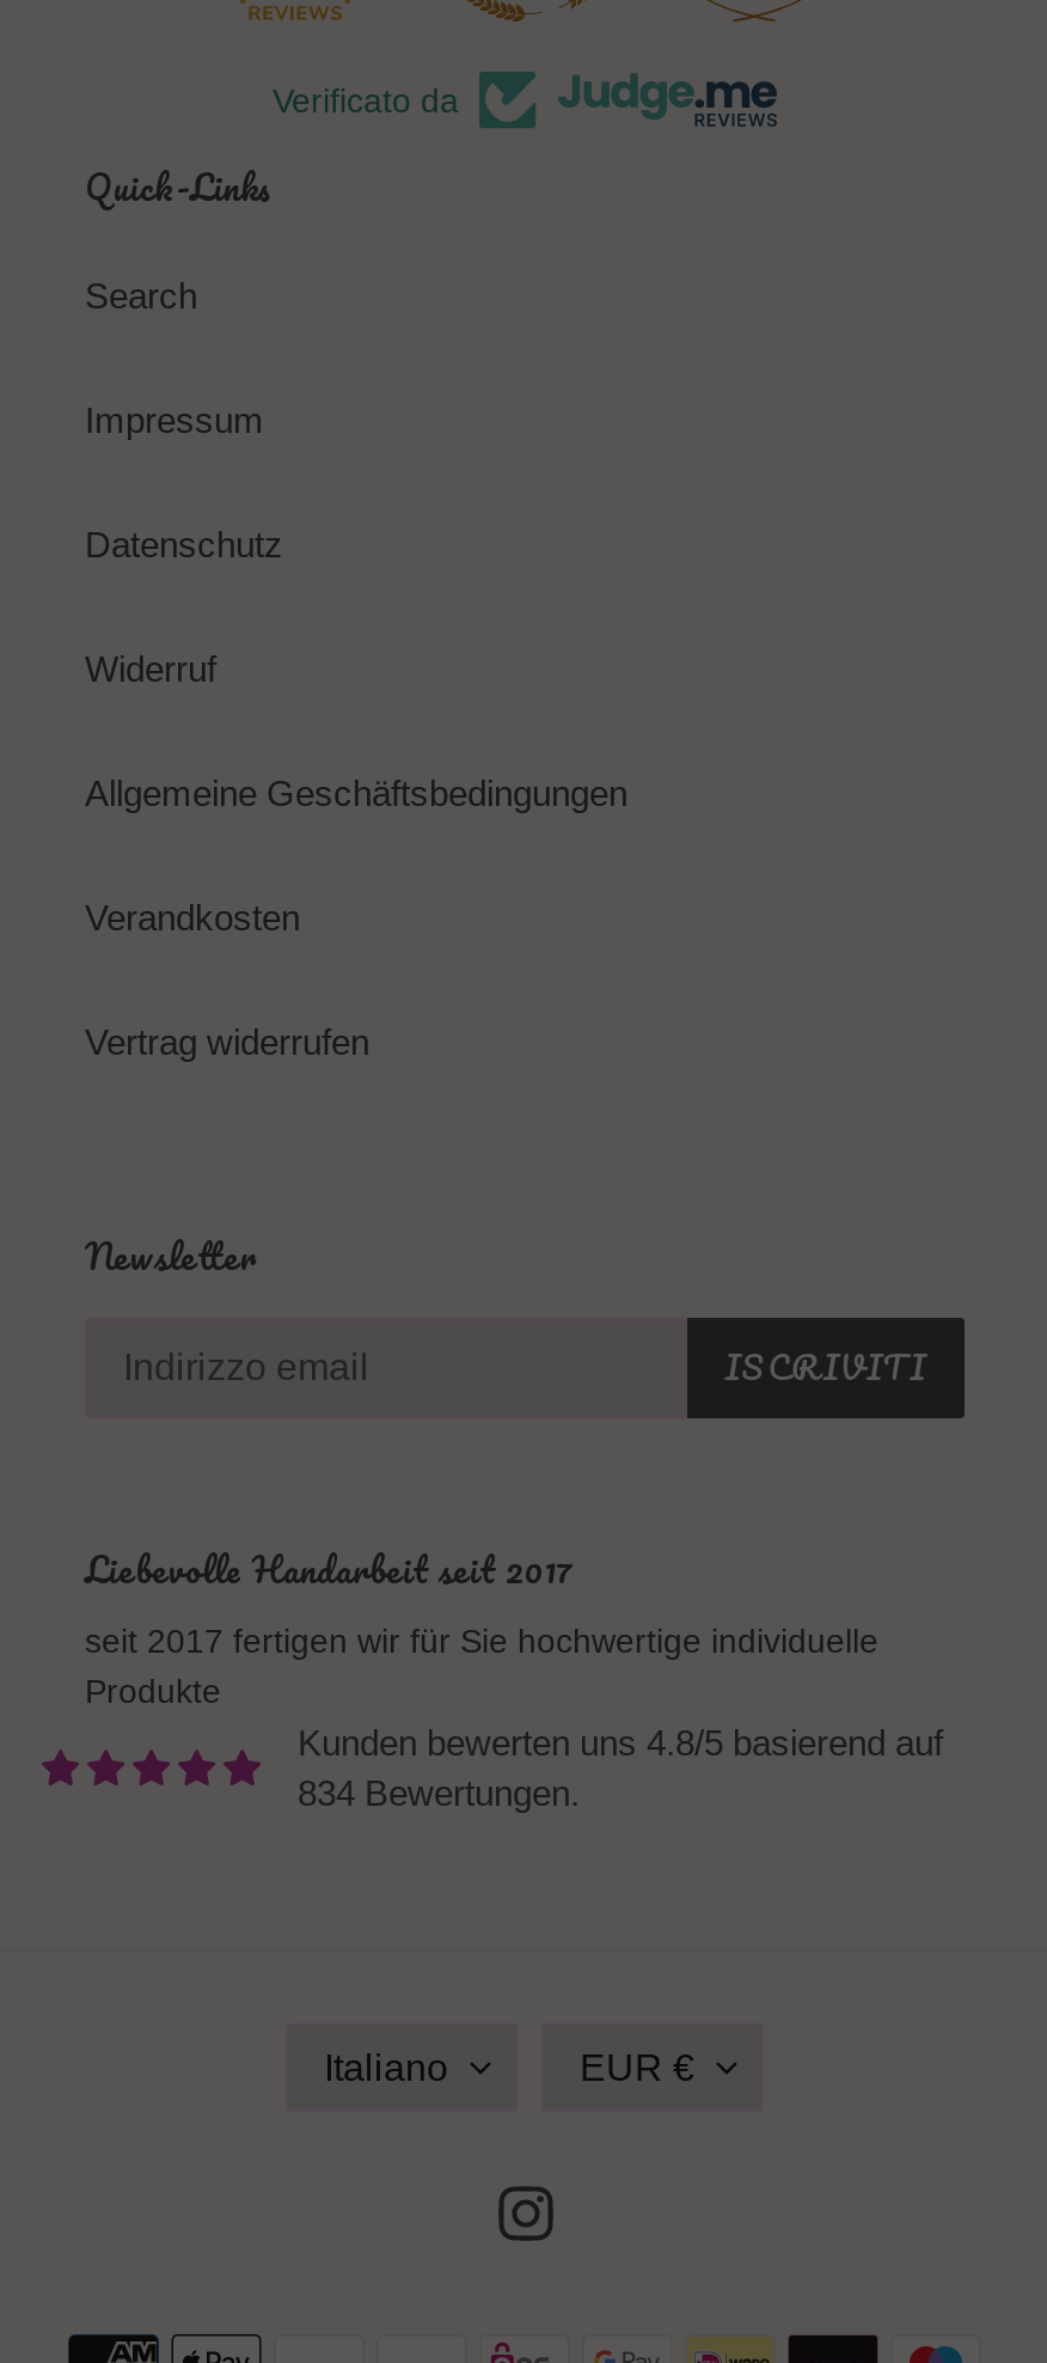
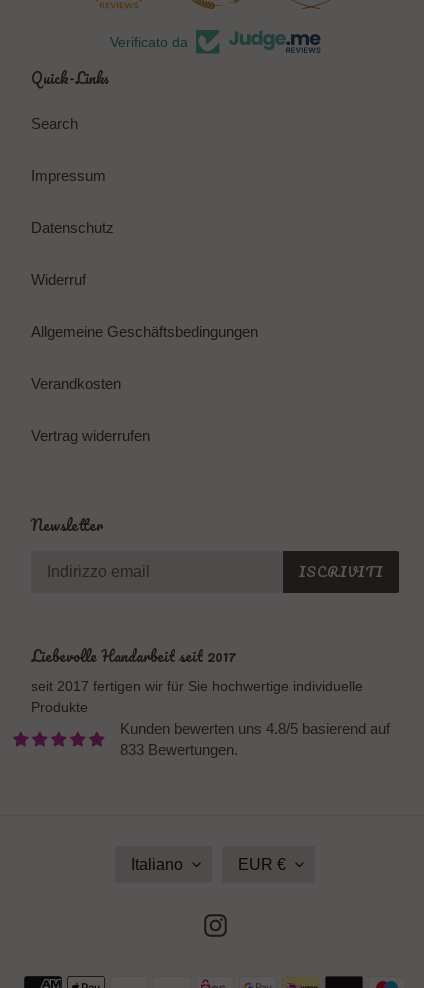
- 834 Bewertungen.
+ 833 Bewertungen.
